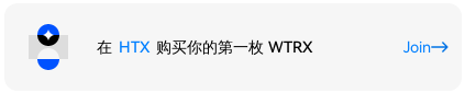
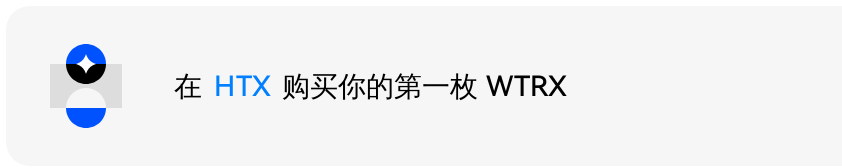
- Join
